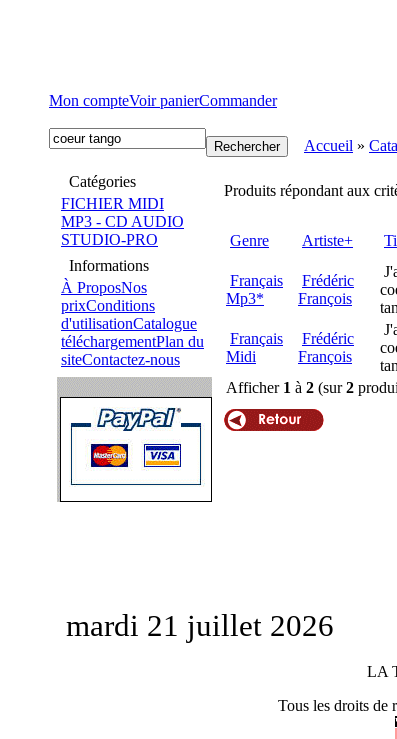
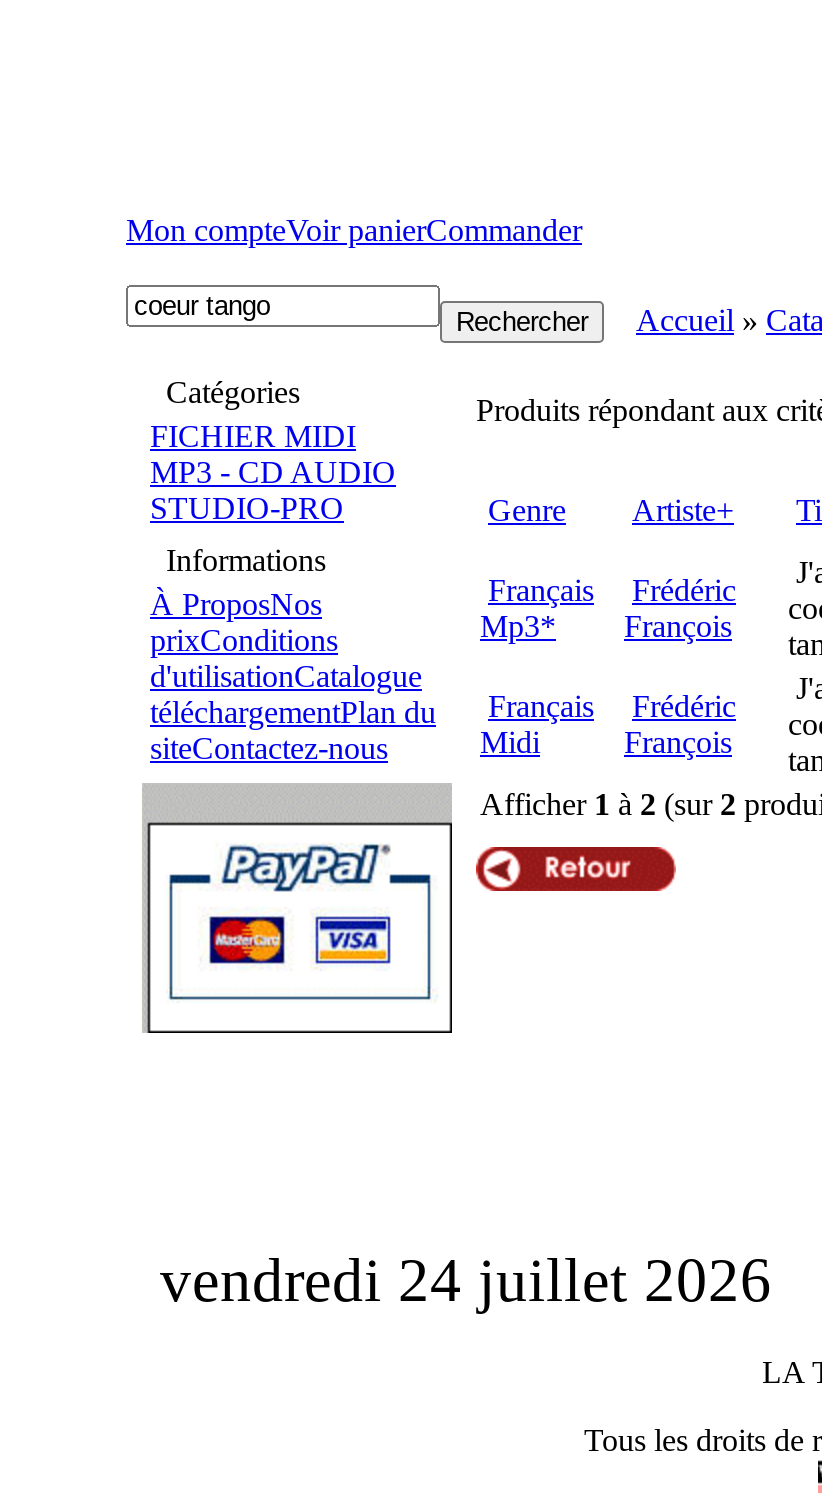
- mardi 21 juillet 2026
+ vendredi 24 juillet 2026
